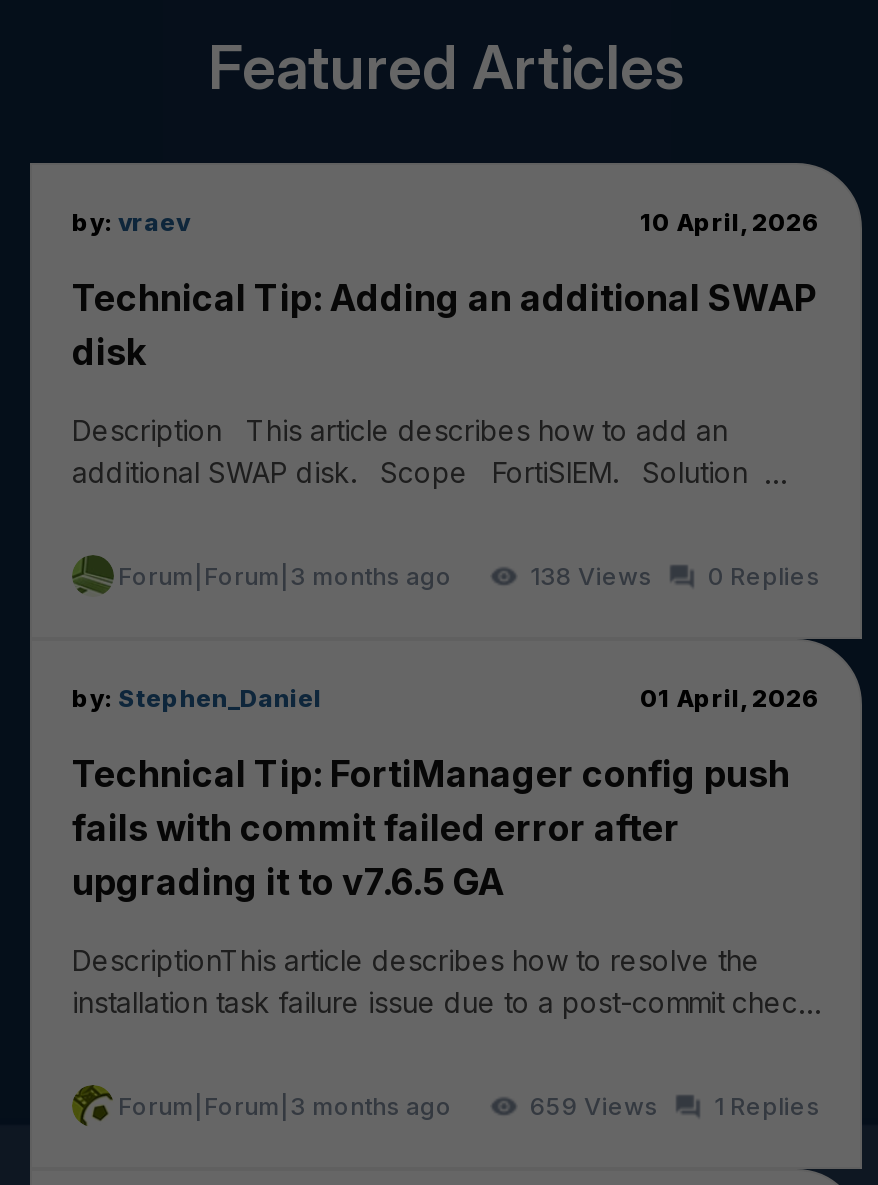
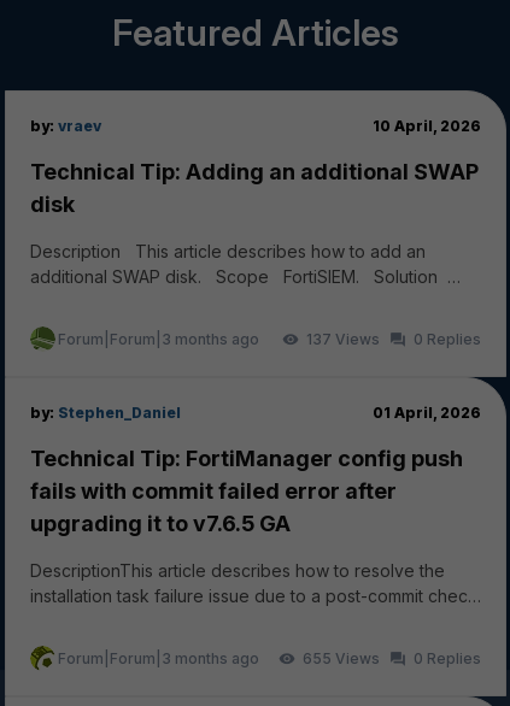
- 138
+ 137

- 659
+ 655

- 1
+ 0
